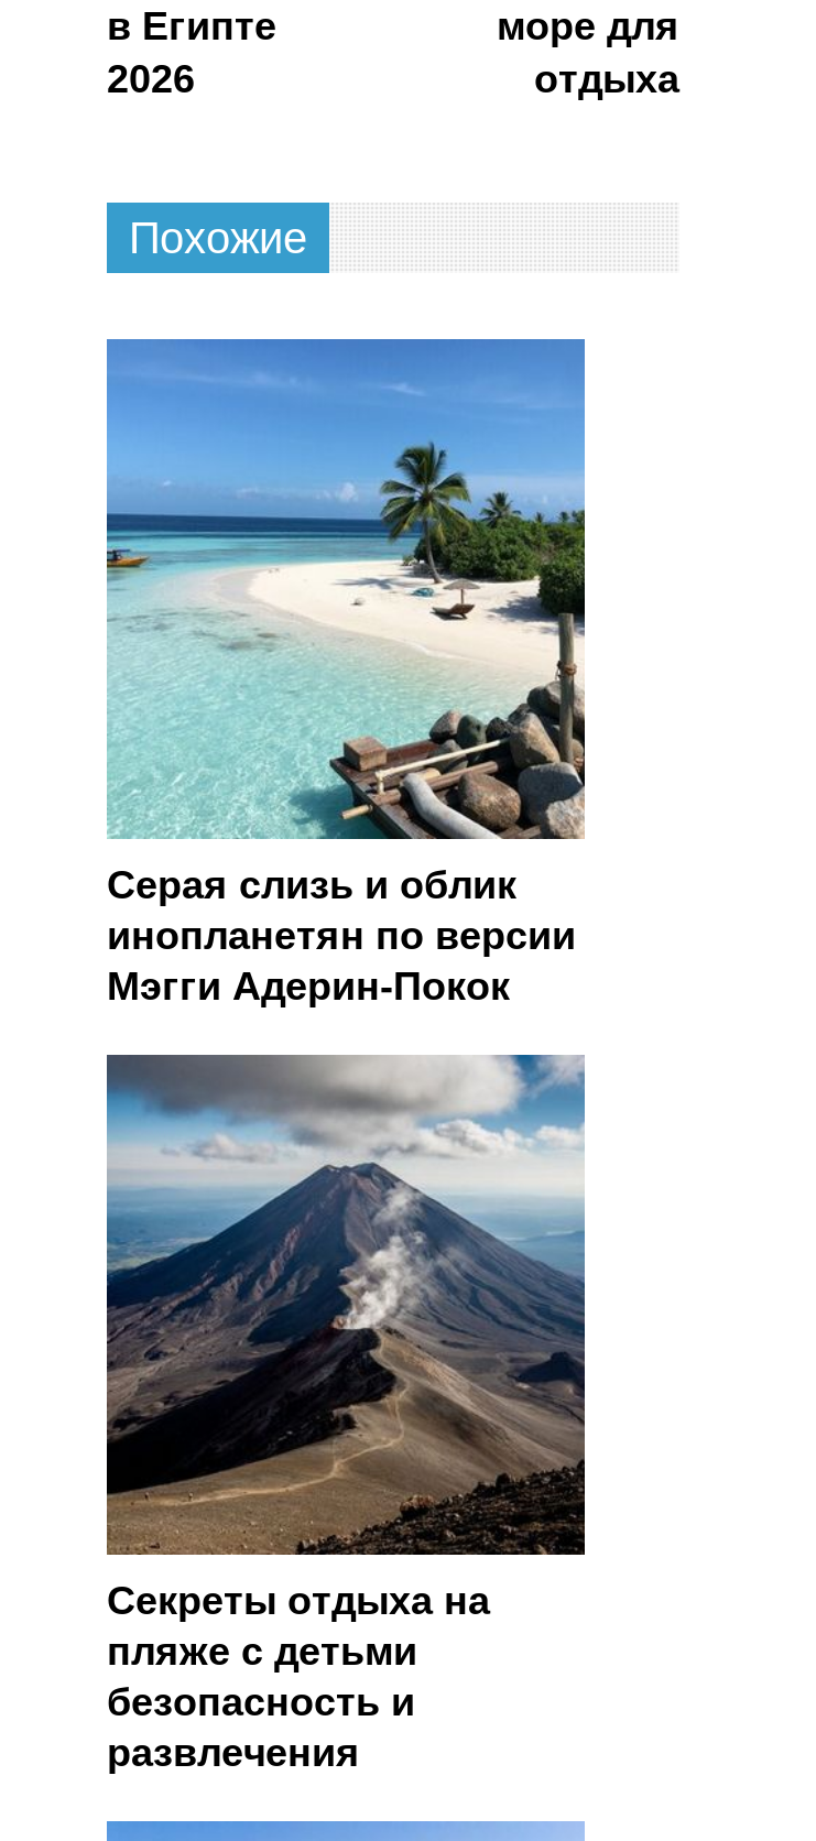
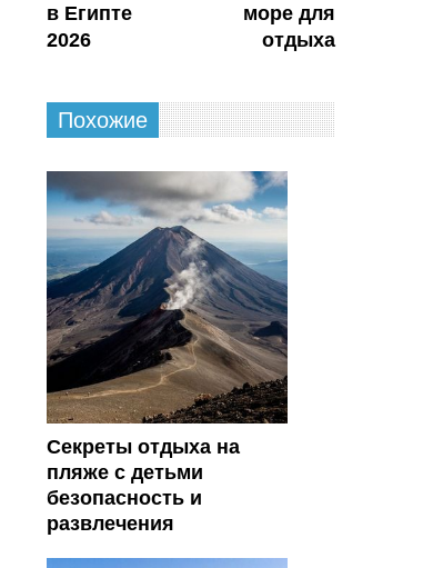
- [image]
- Серая слизь и облик
- инопланетян по версии
- Мэгги Адерин-Покок
